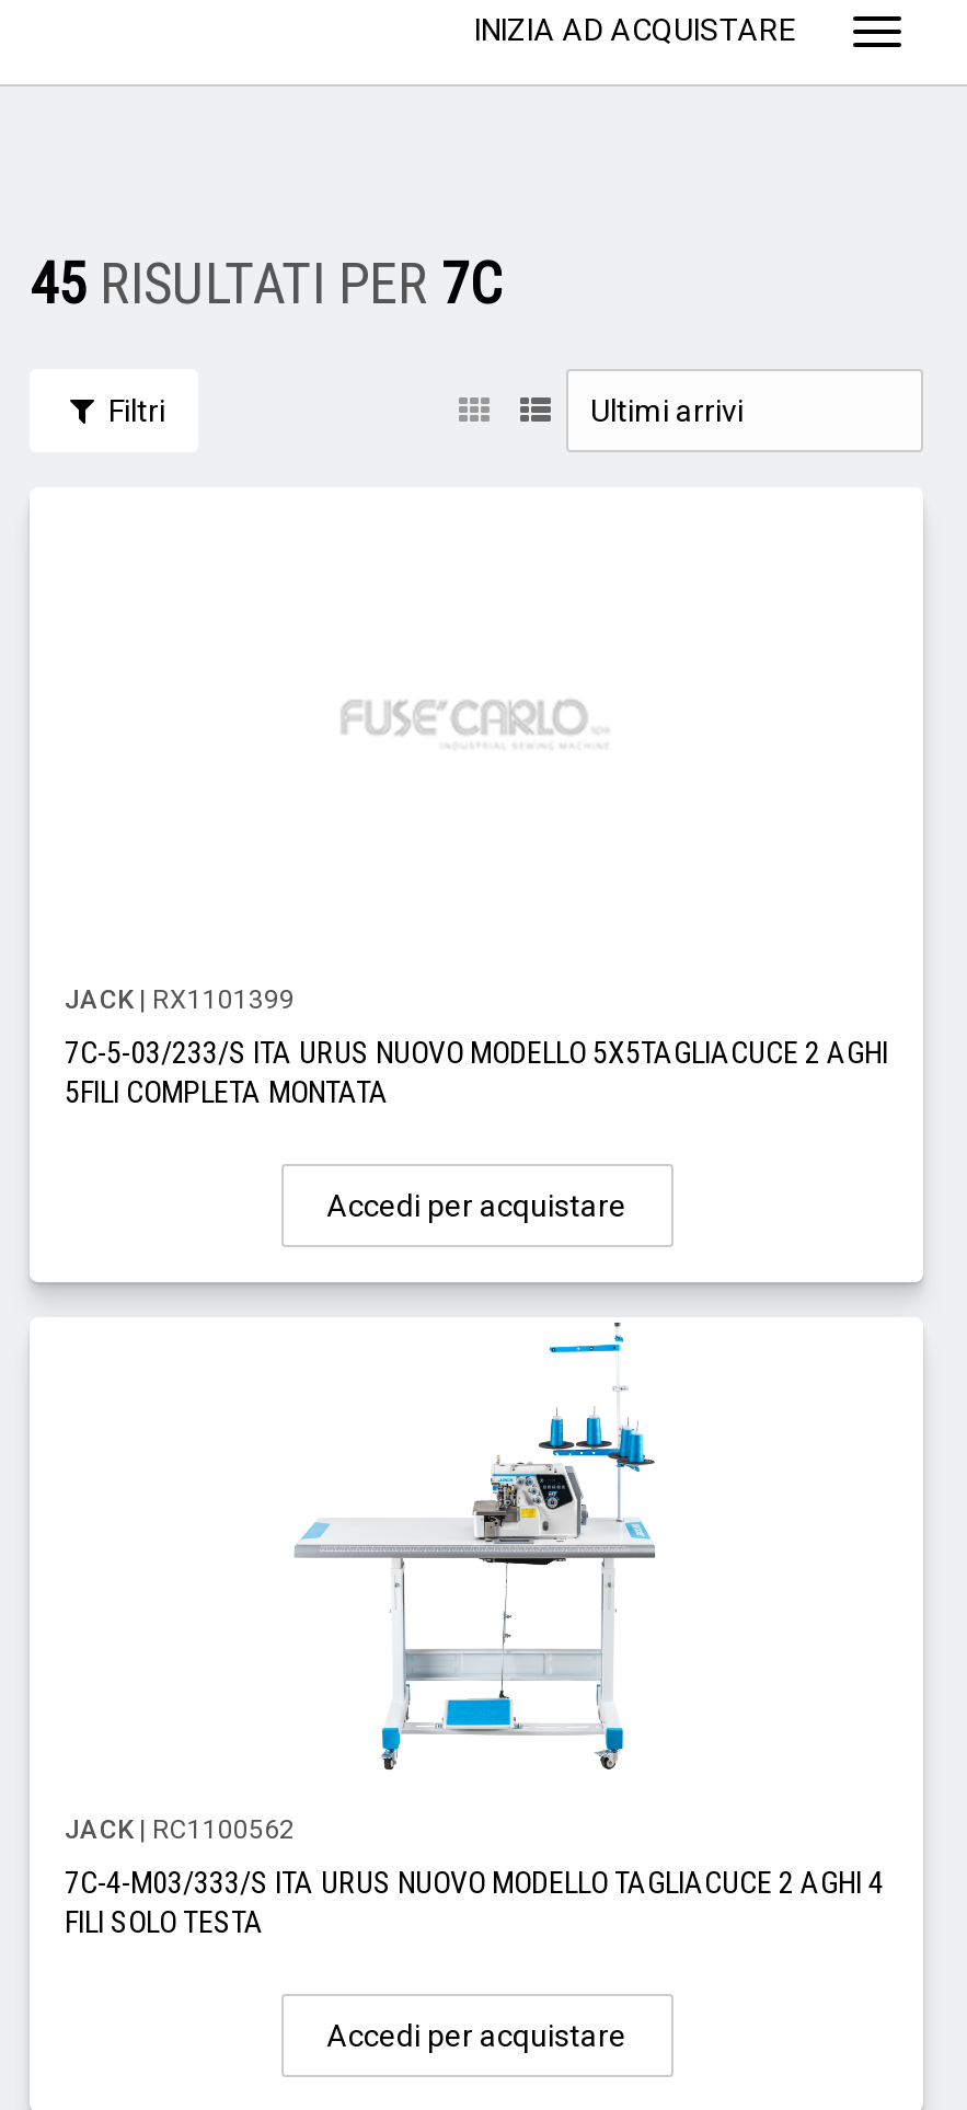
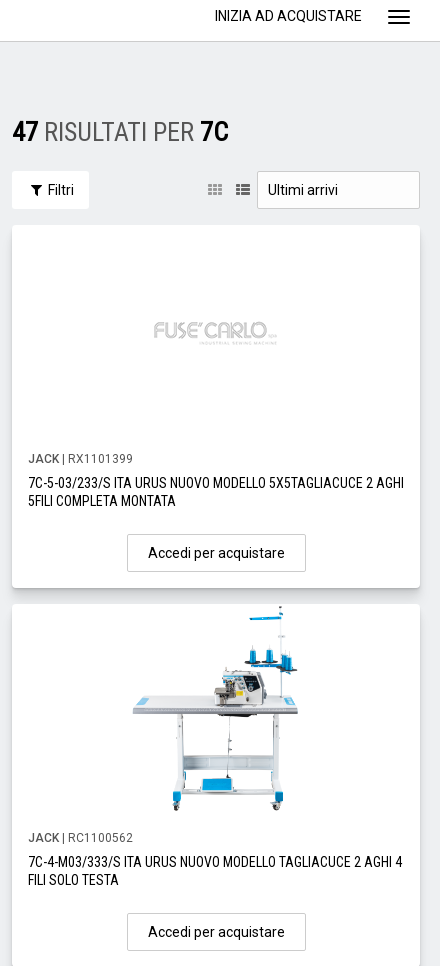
- 45 RISULTATI PER 7C
+ 47 RISULTATI PER 7C
